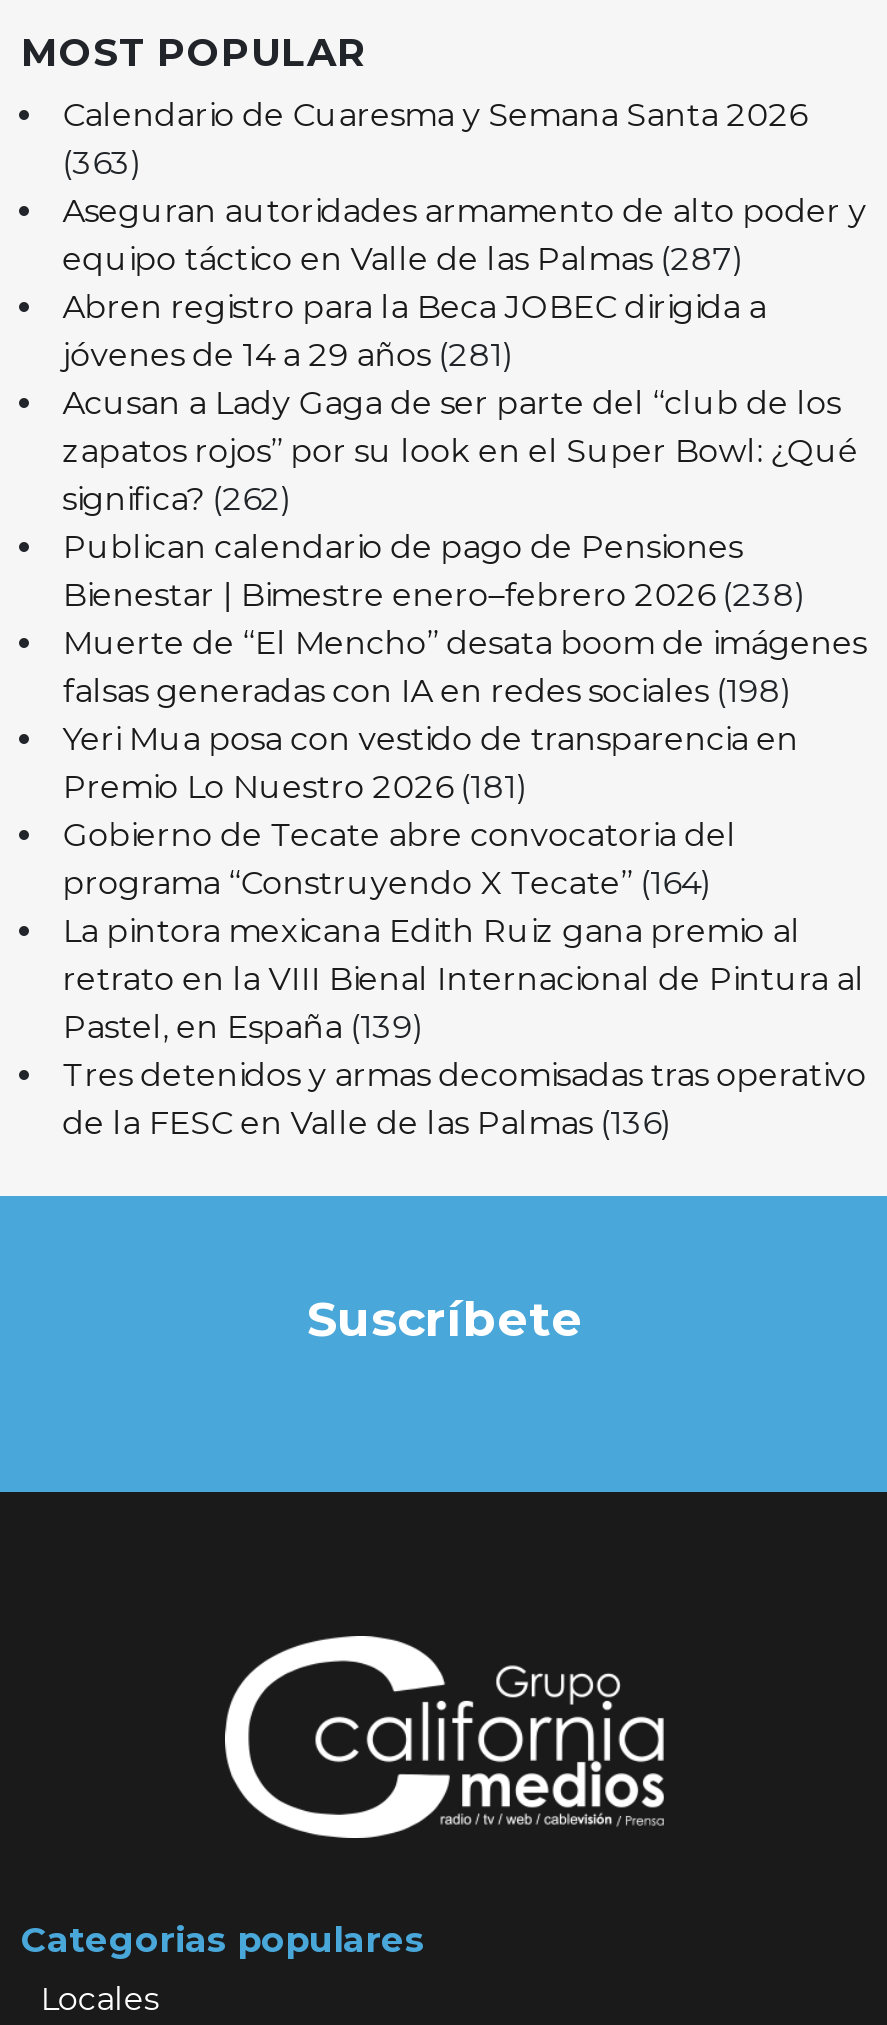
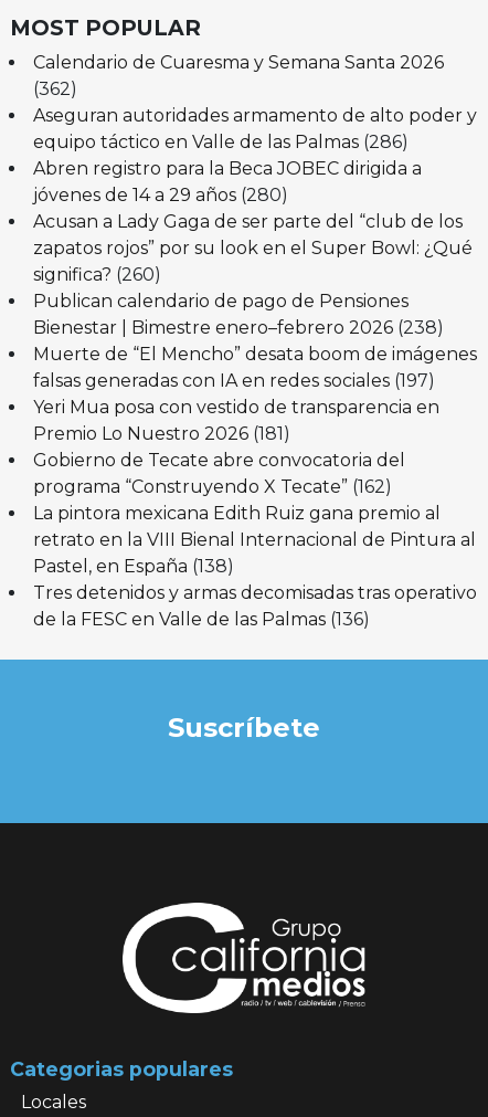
- (363)
+ (362)

- equipo táctico en Valle de las Palmas (287)
+ equipo táctico en Valle de las Palmas (286)

- jóvenes de 14 a 29 años (281)
+ jóvenes de 14 a 29 años (280)

- significa? (262)
+ significa? (260)

- falsas generadas con IA en redes sociales (198)
+ falsas generadas con IA en redes sociales (197)

- programa “Construyendo X Tecate” (164)
+ programa “Construyendo X Tecate” (162)

- Pastel, en España (139)
+ Pastel, en España (138)
